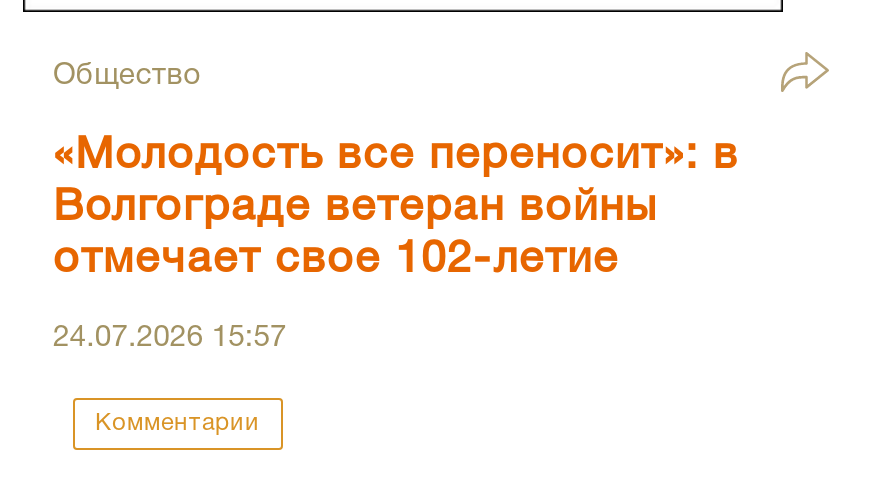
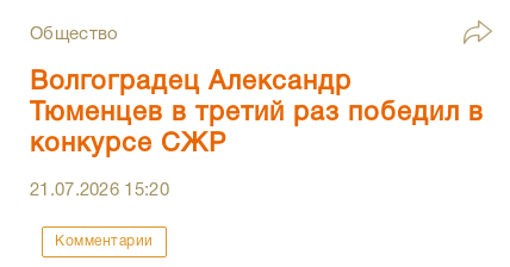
- «Молодость все переносит»: в
- Волгограде ветеран войны
- отмечает свое 102-летие
+ Волгоградец Александр
+ Тюменцев в третий раз победил в
+ конкурсе СЖР

- 24.07.2026 15:57
+ 21.07.2026 15:20
